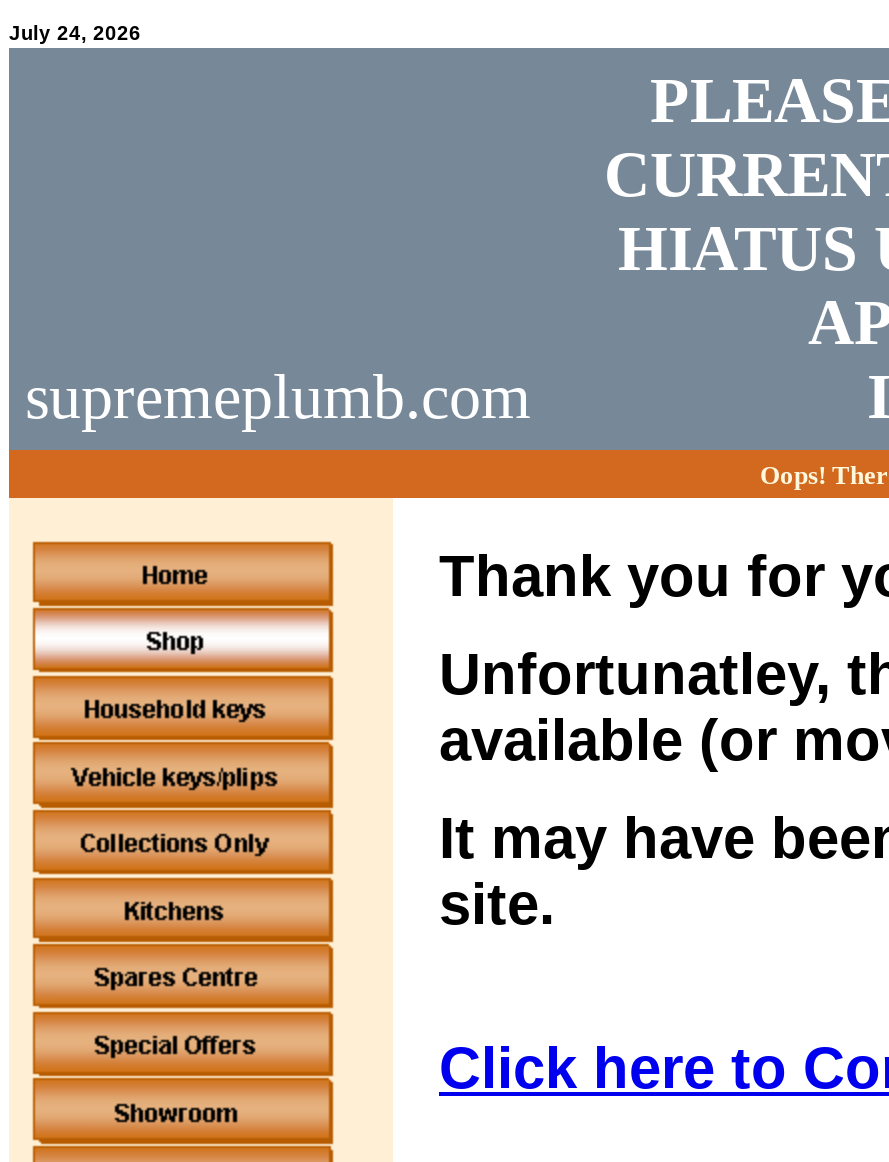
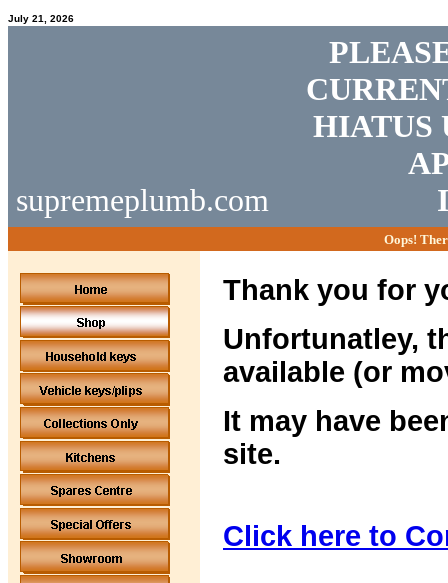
- July 24, 2026
+ July 21, 2026
